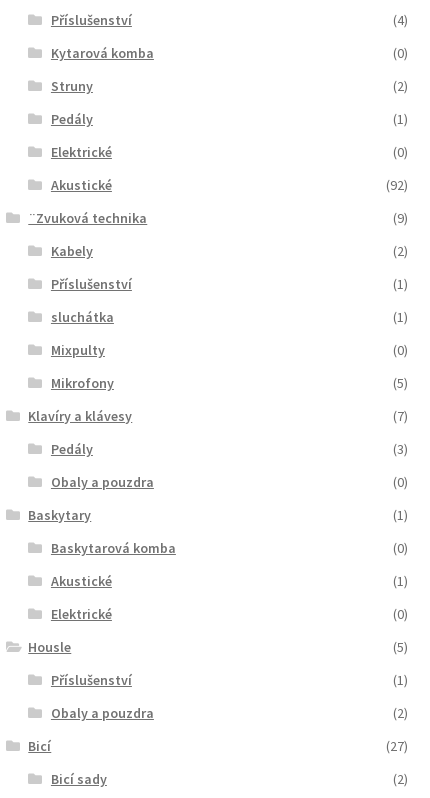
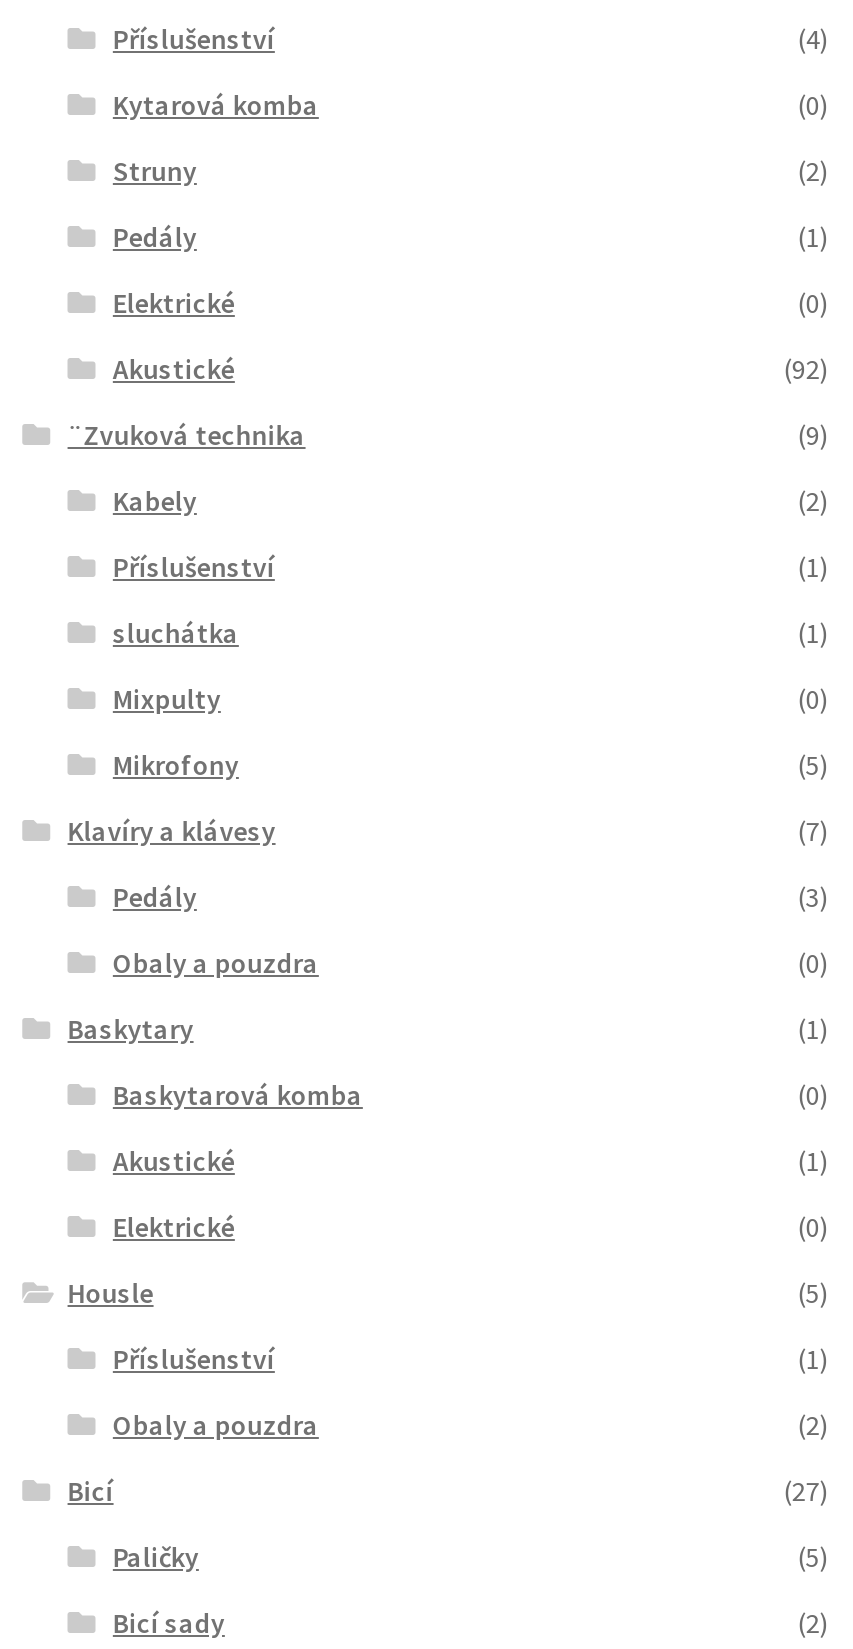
+ Paličky
+ (5)
